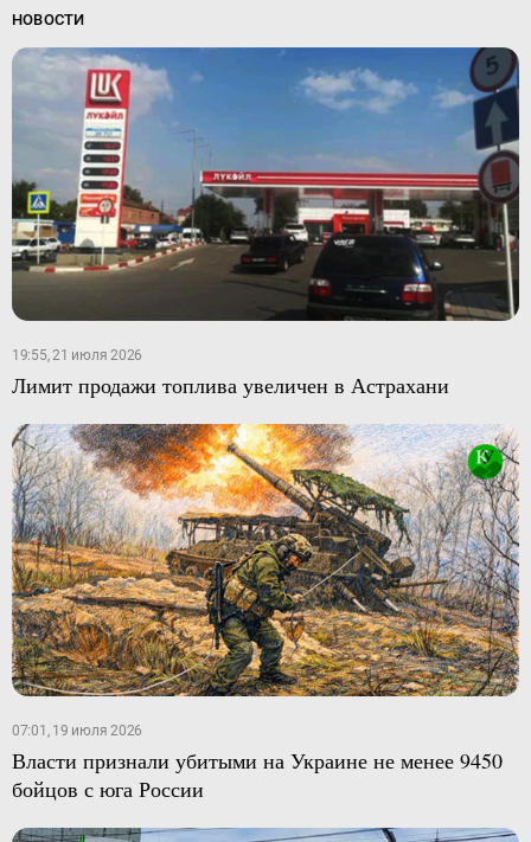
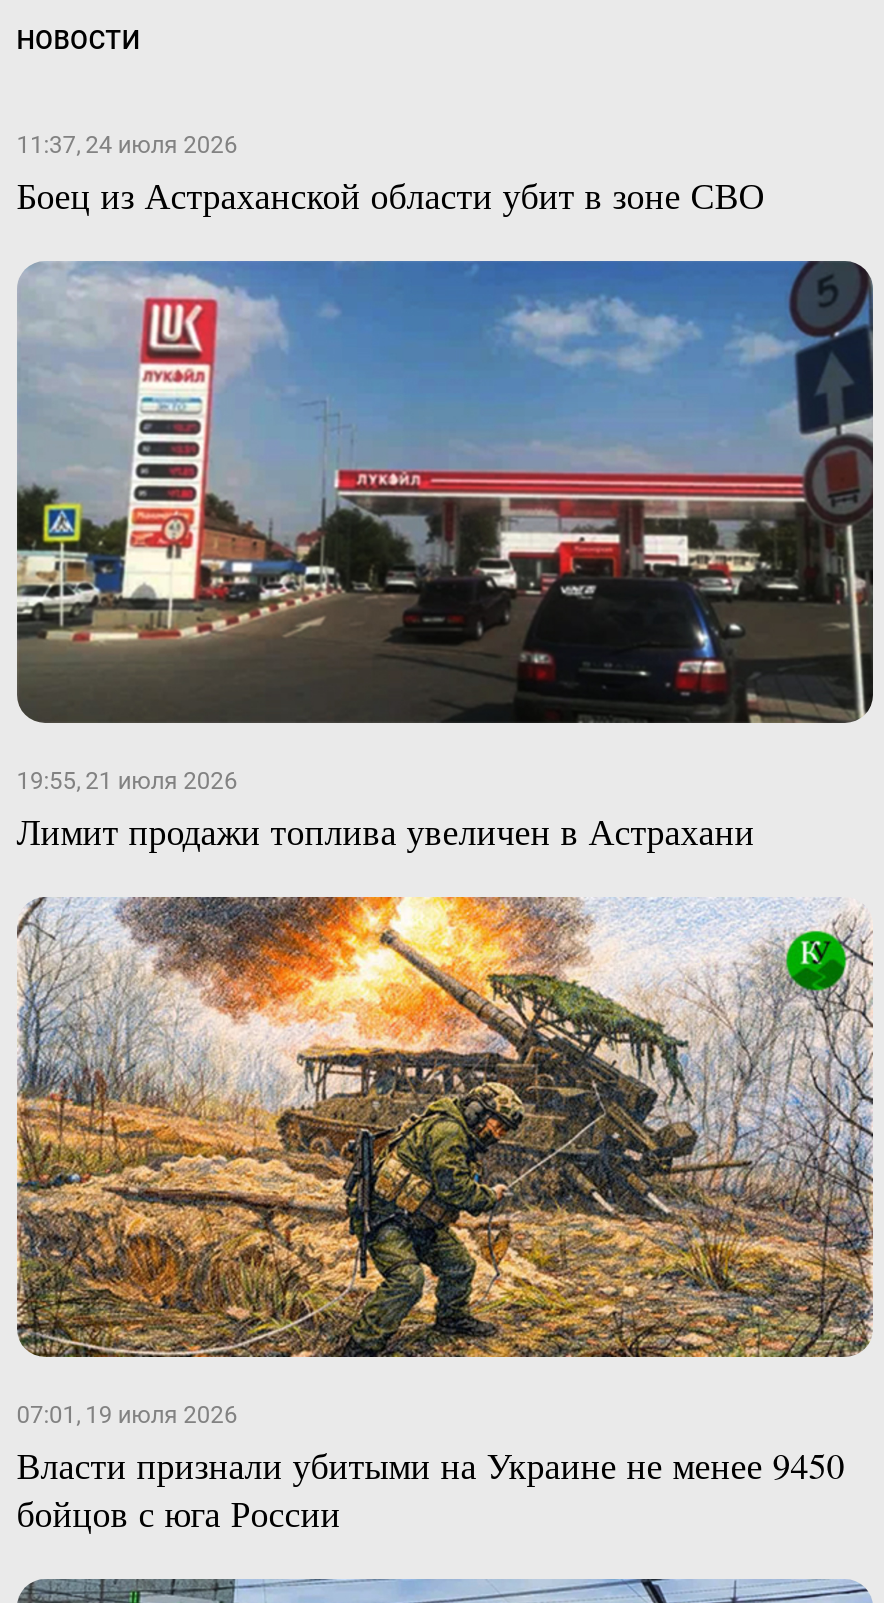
+ 11:37, 24 июля 2026
+ Боец из Астраханской области убит в зоне СВО
